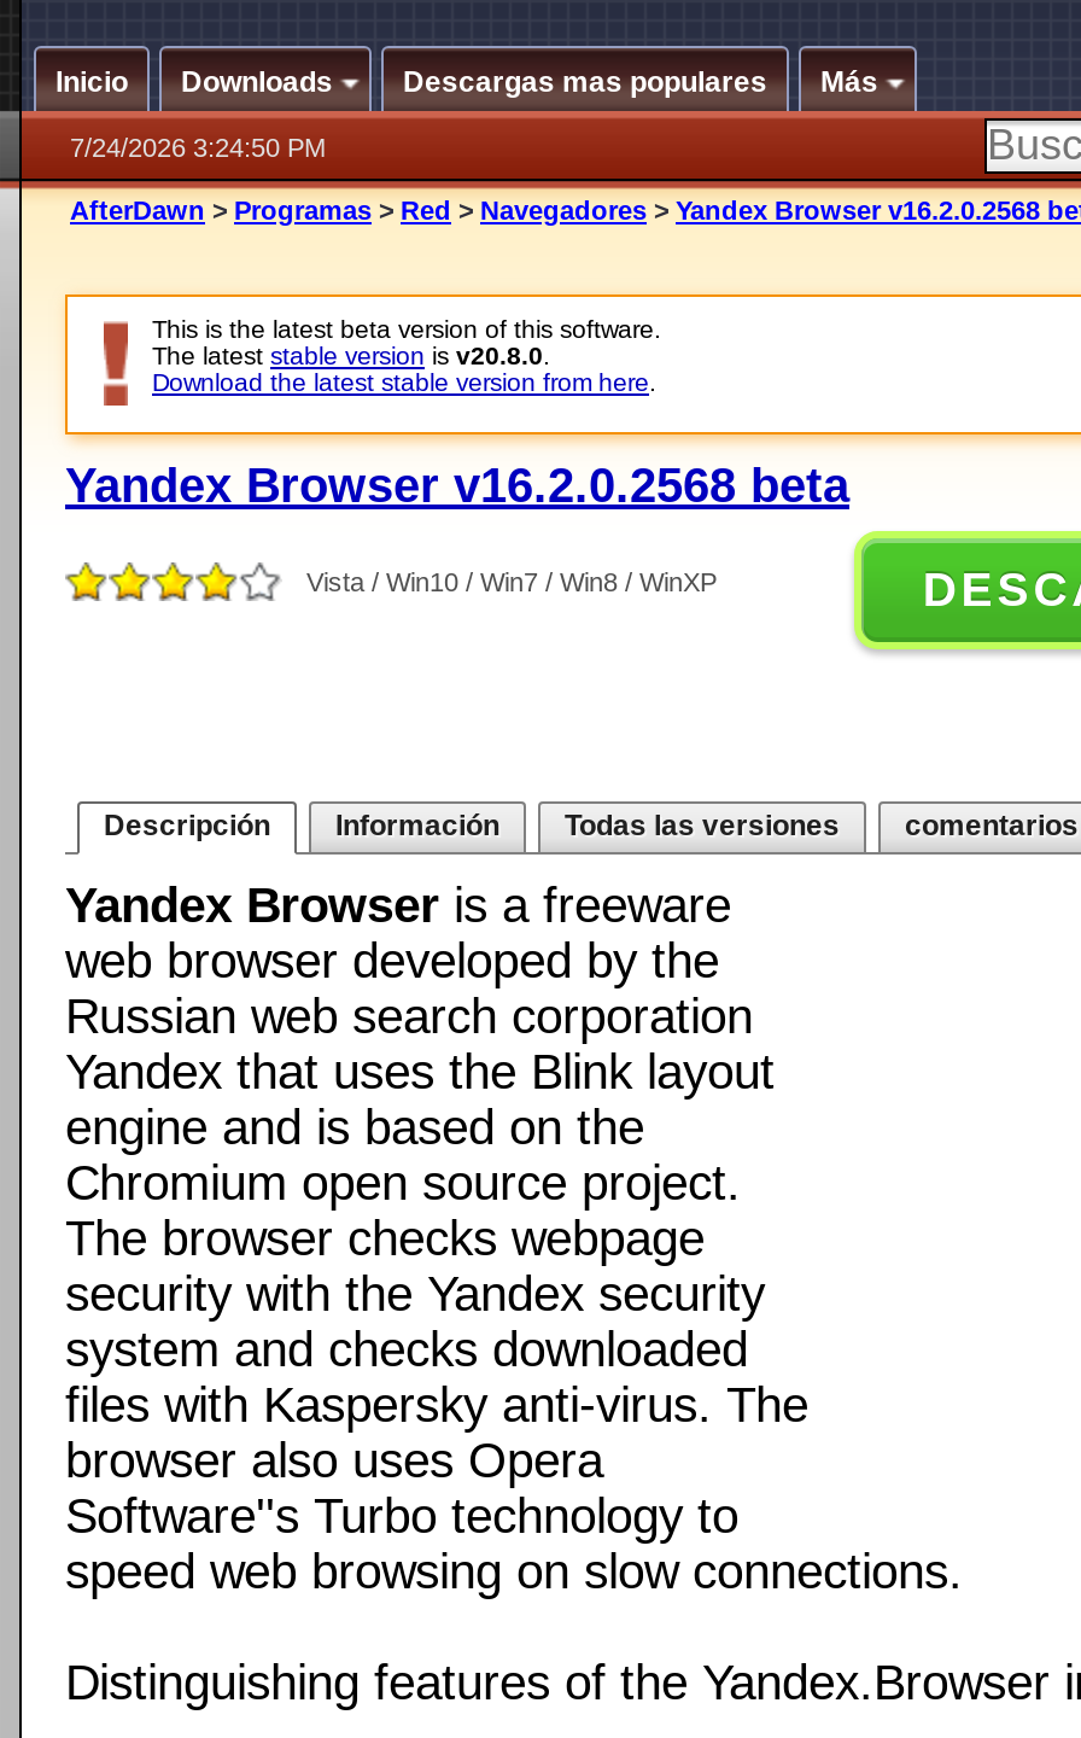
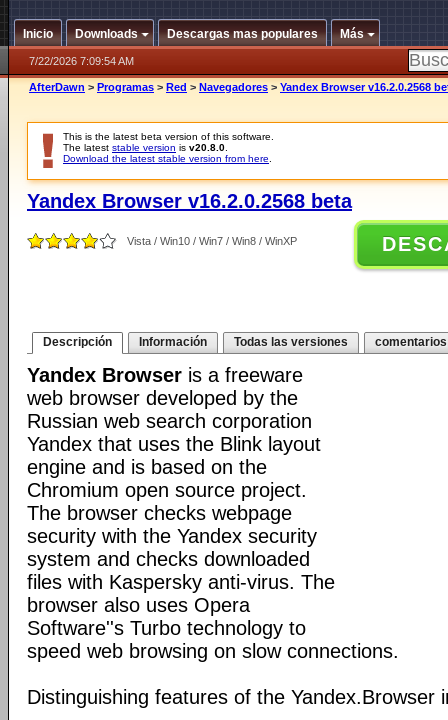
- 7/24/2026 3:24:50 PM
+ 7/22/2026 7:09:54 AM
